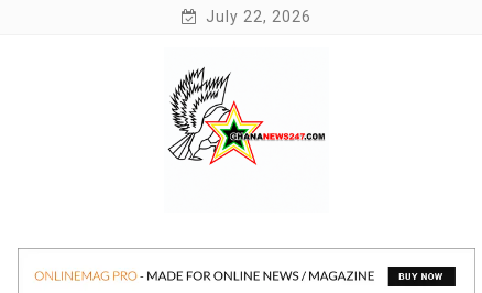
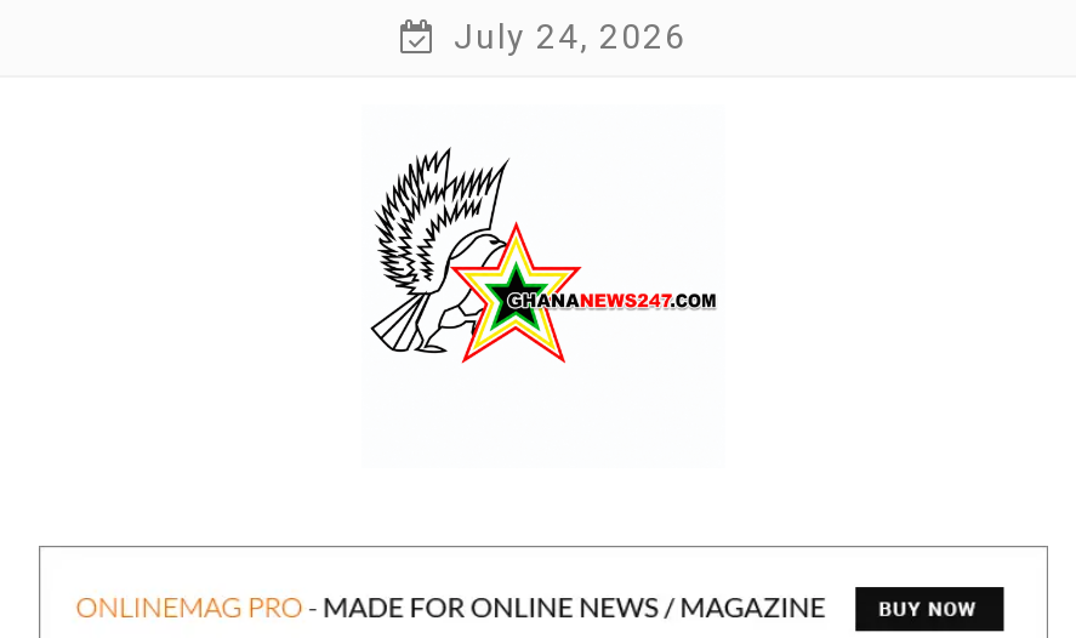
- July 22, 2026
+ July 24, 2026
